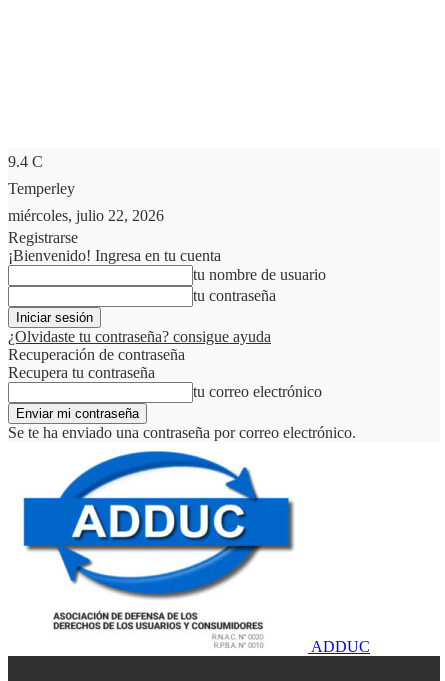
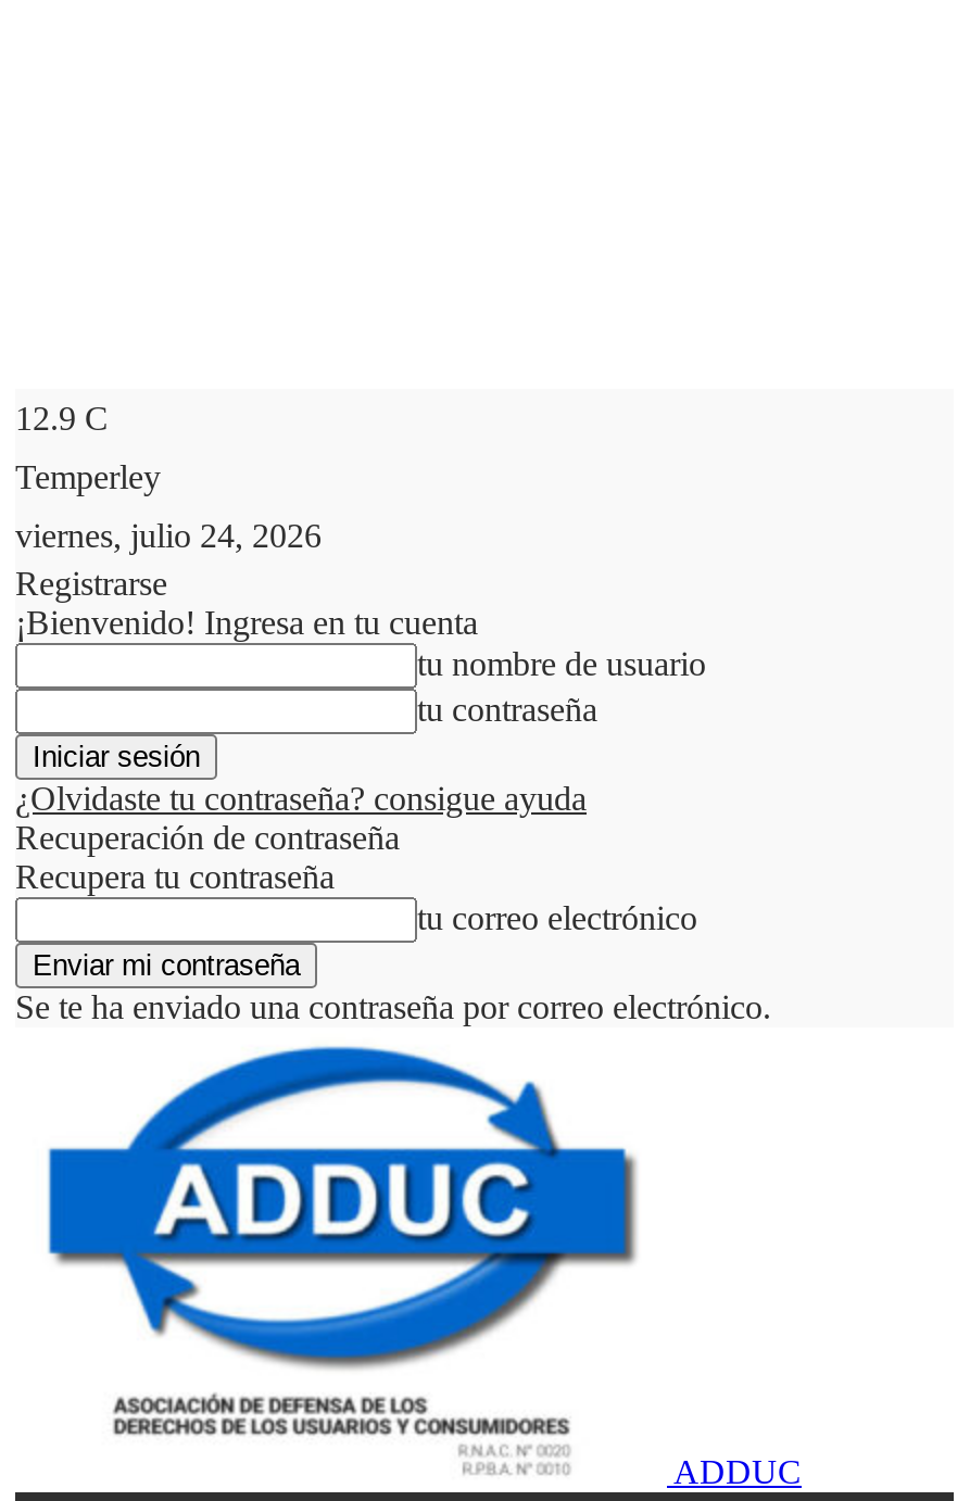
- 9.4 C
+ 12.9 C

- miércoles, julio 22, 2026
+ viernes, julio 24, 2026
